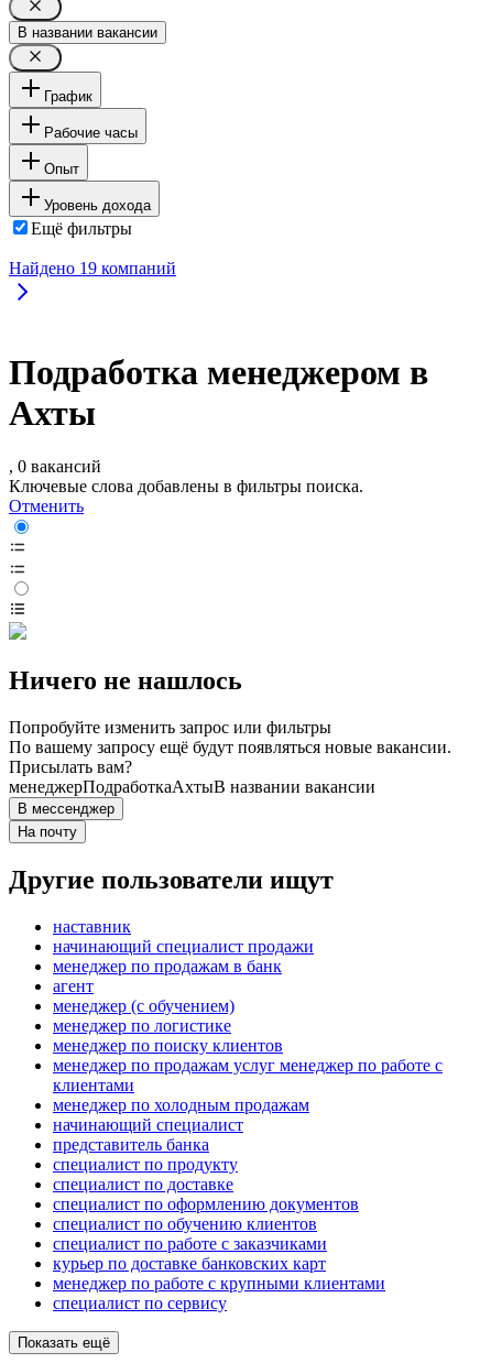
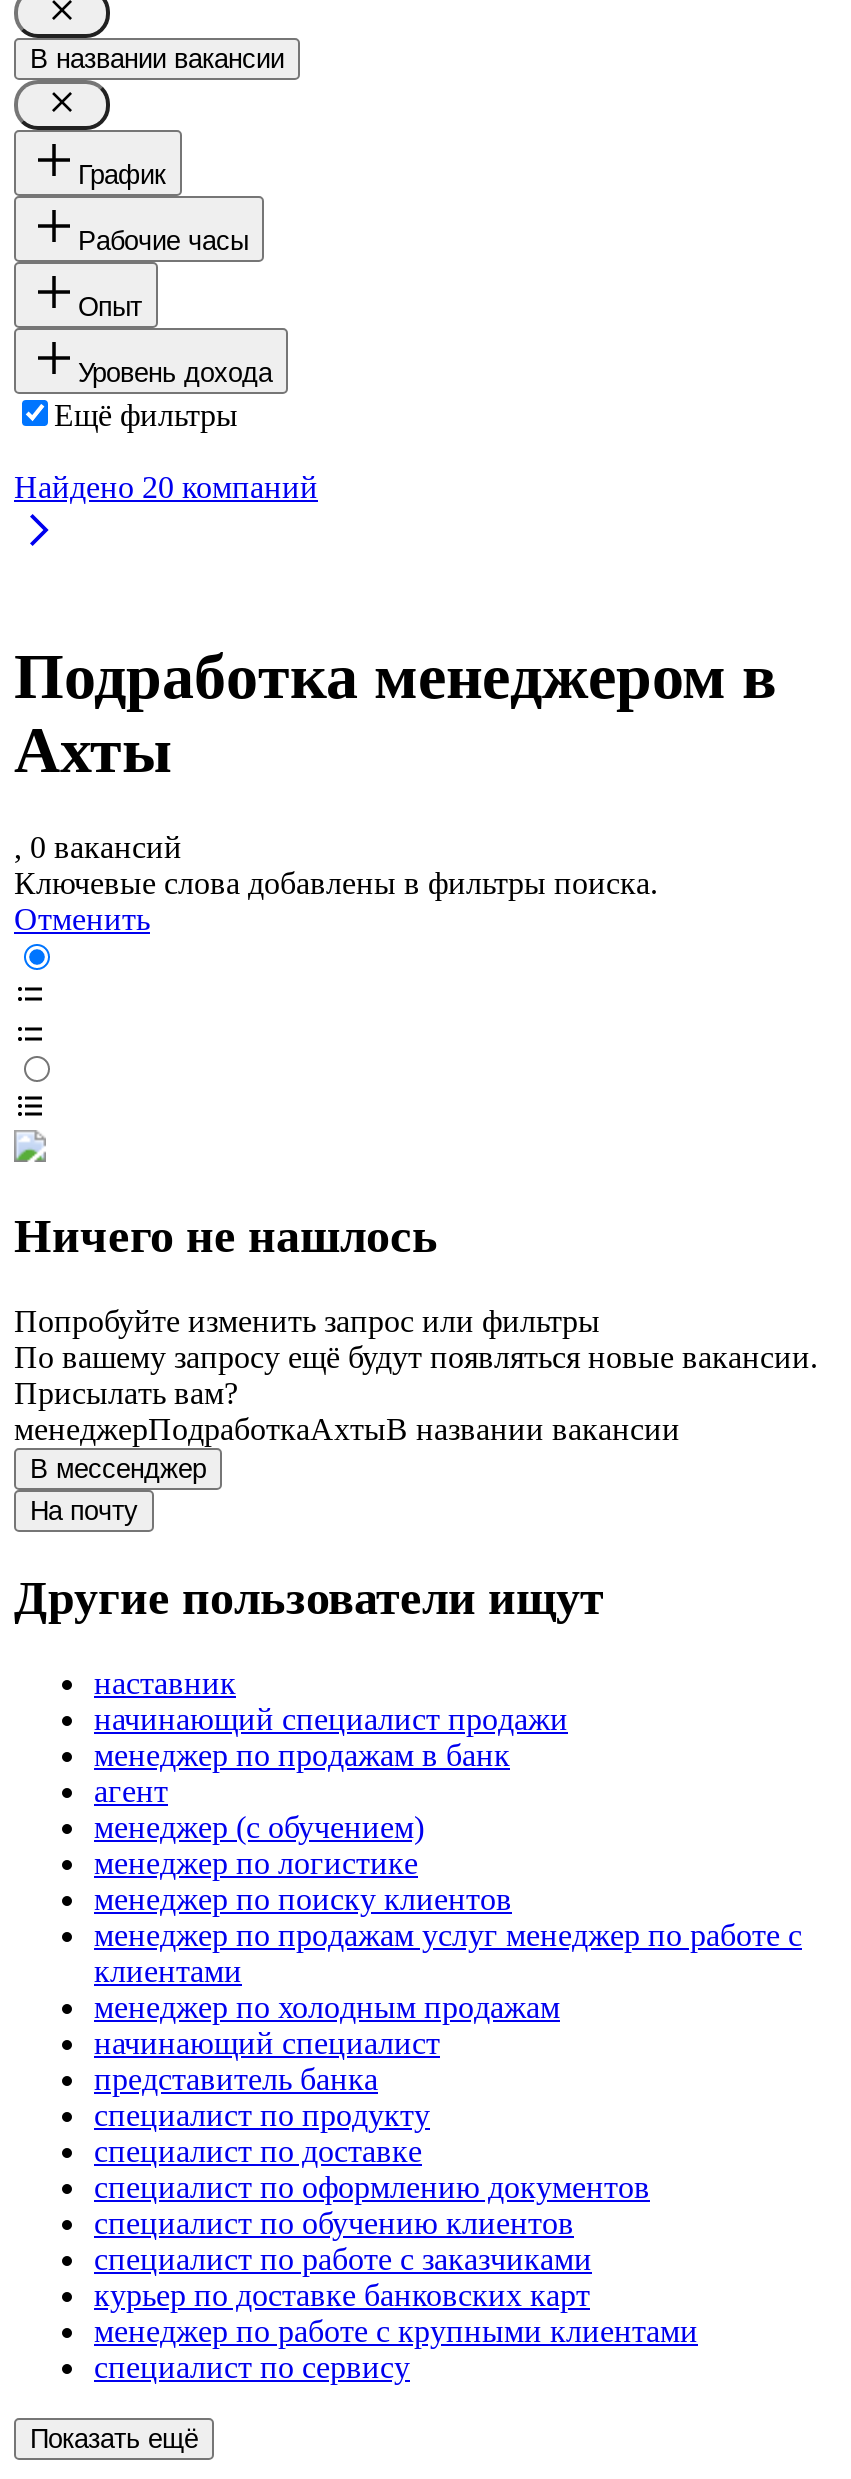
- Найдено 19 компаний
+ Найдено 20 компаний
